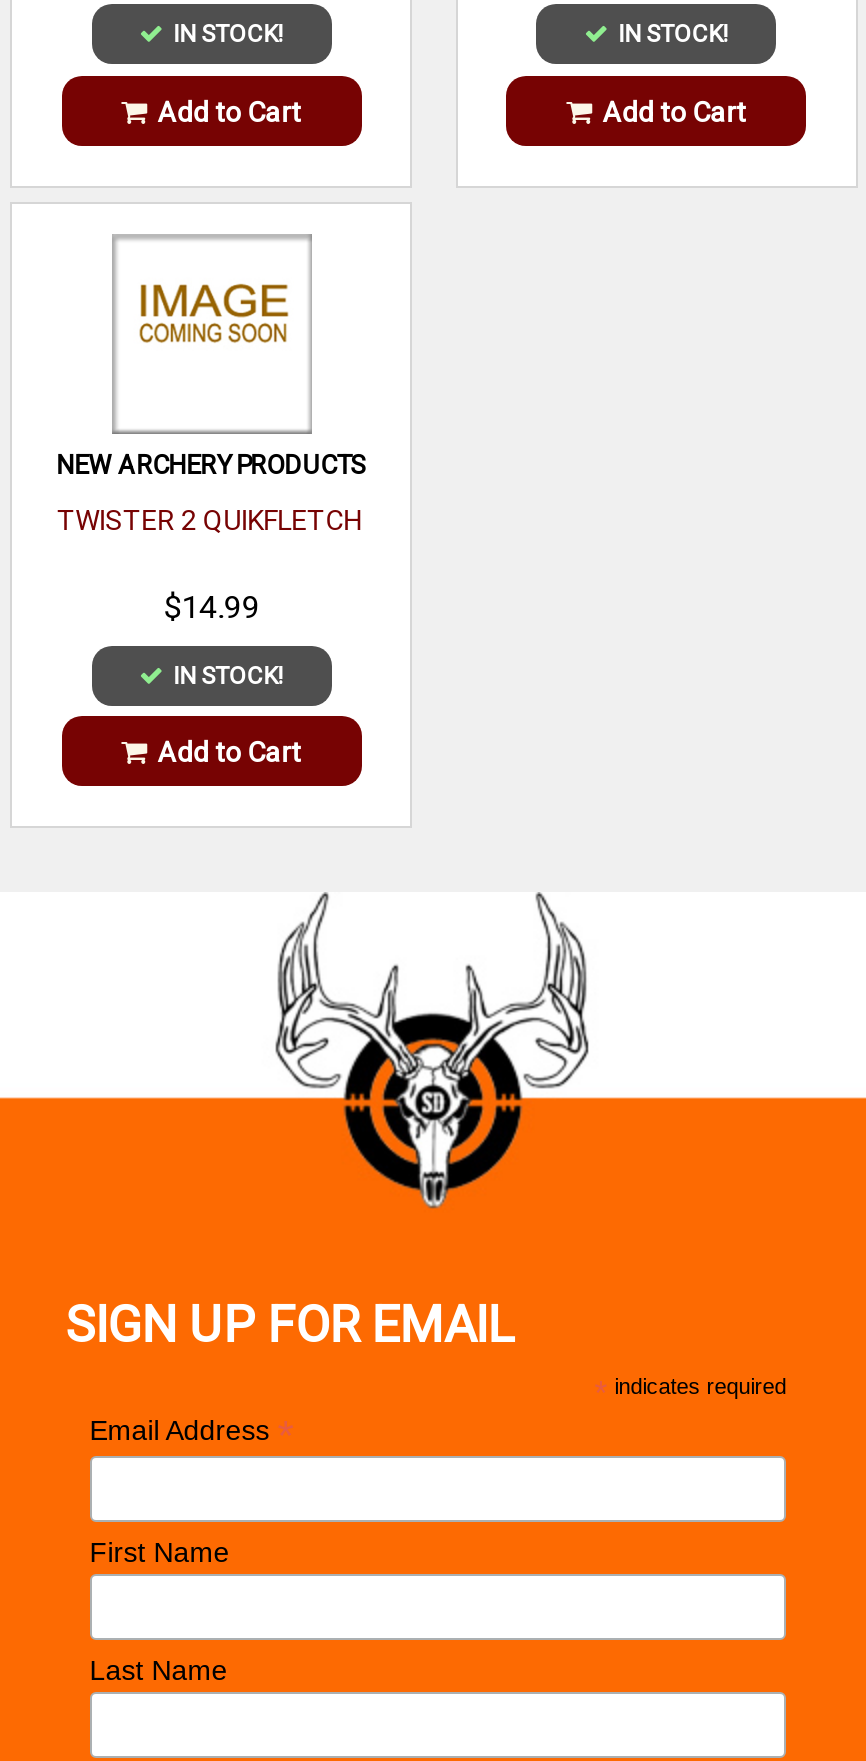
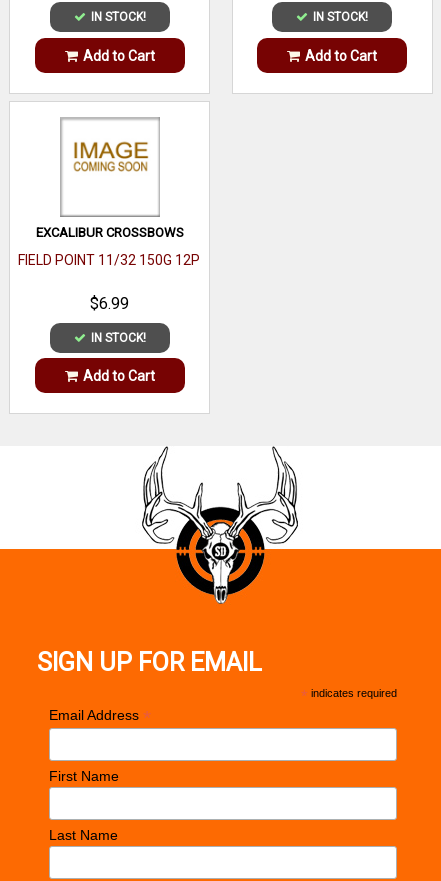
- NEW ARCHERY PRODUCTS
+ EXCALIBUR CROSSBOWS

- TWISTER 2 QUIKFLETCH
+ FIELD POINT 11/32 150G 12P

- $14.99
+ $6.99
